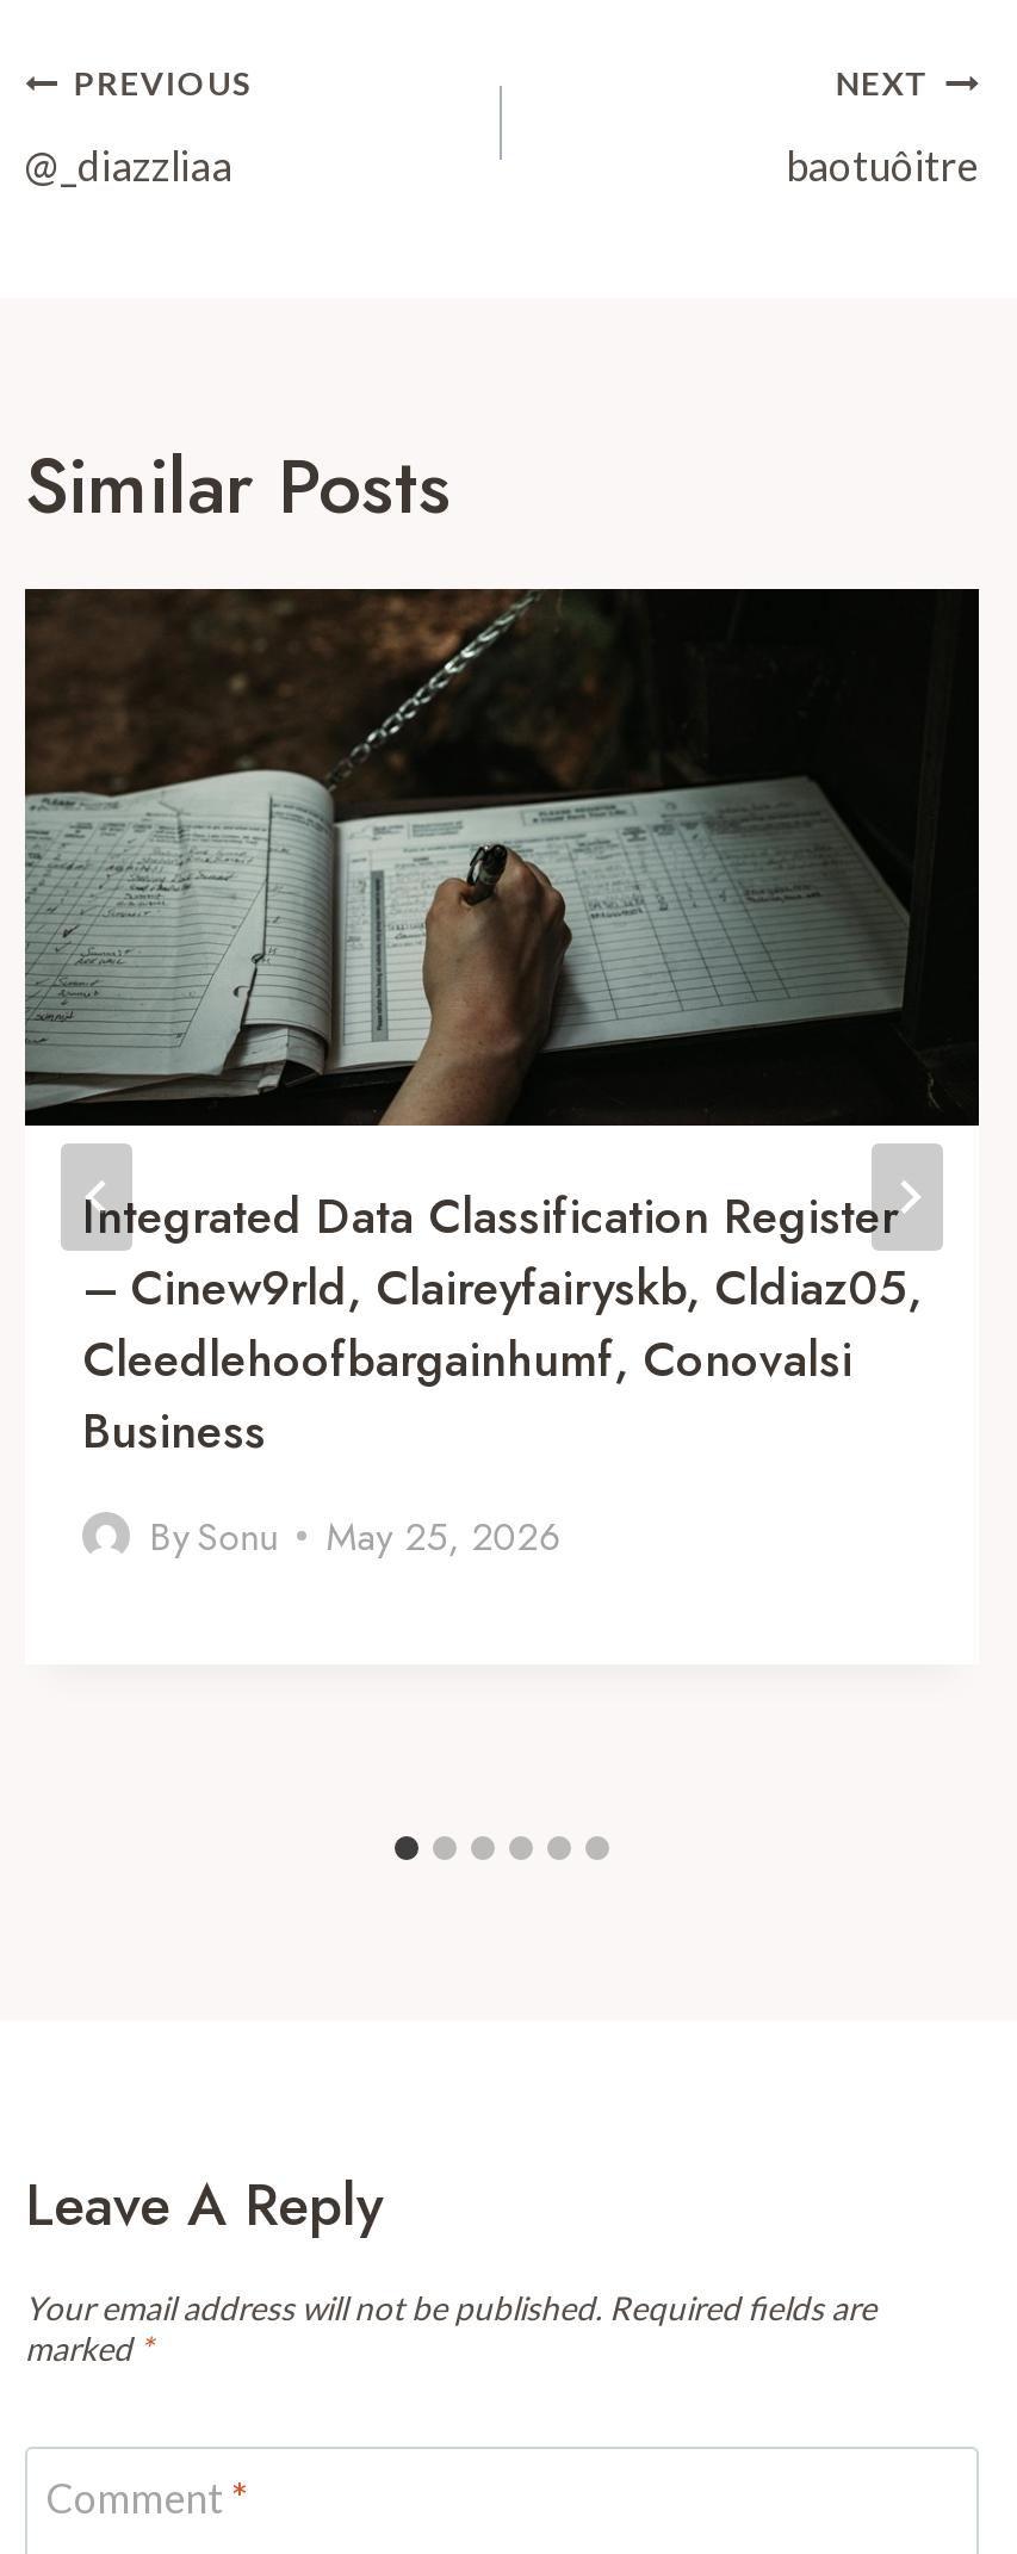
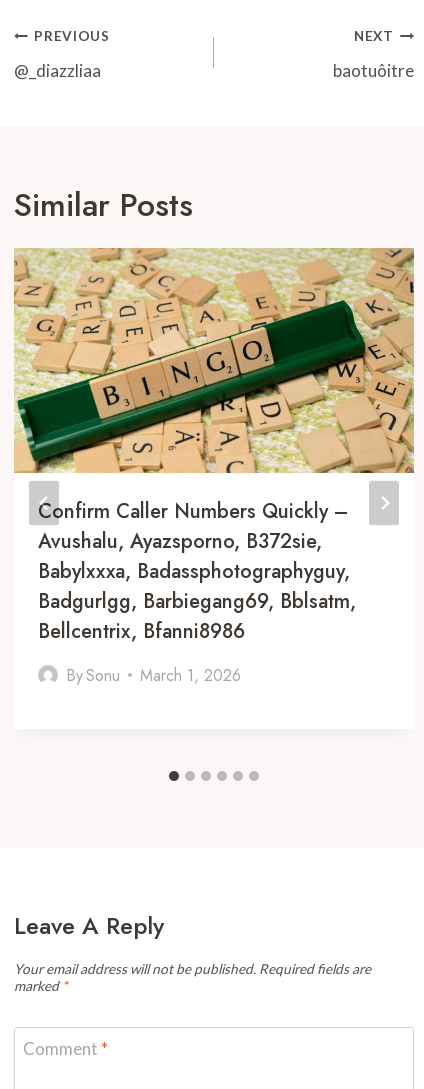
- [image]
- Integrated Data Classification Register
- – Cinew9rld, Claireyfairyskb, Cldiaz05,
- Cleedlehoofbargainhumf, Conovalsi
- Business
+ [image]
+ Confirm Caller Numbers Quickly –
+ Avushalu, Ayazsporno, B372sie,
+ Babylxxxa, Badassphotographyguy,
+ Badgurlgg, Barbiegang69, Bblsatm,
+ Bellcentrix, Bfanni8986

- By Sonu May 25, 2026
+ By Sonu March 1, 2026

moved down: By Sonu
